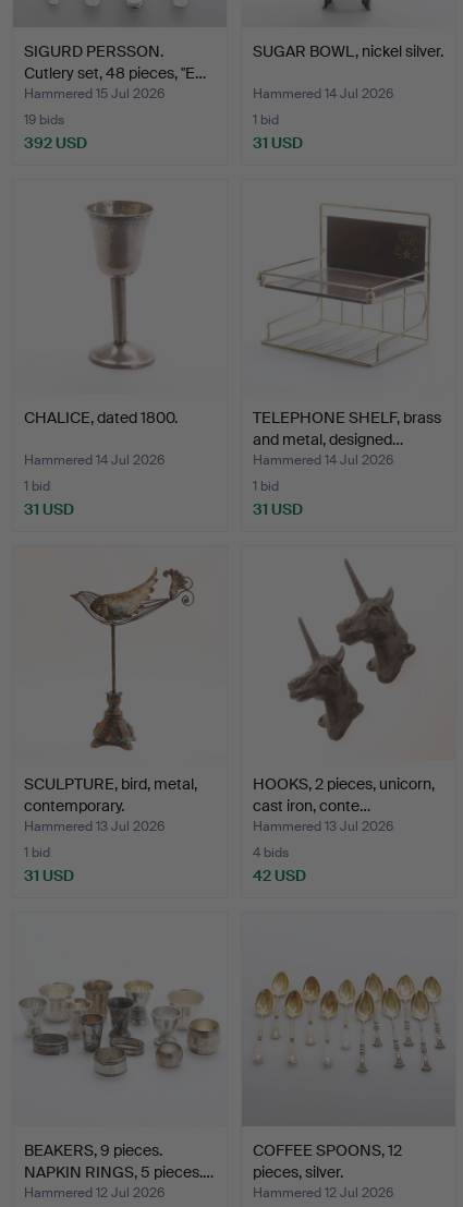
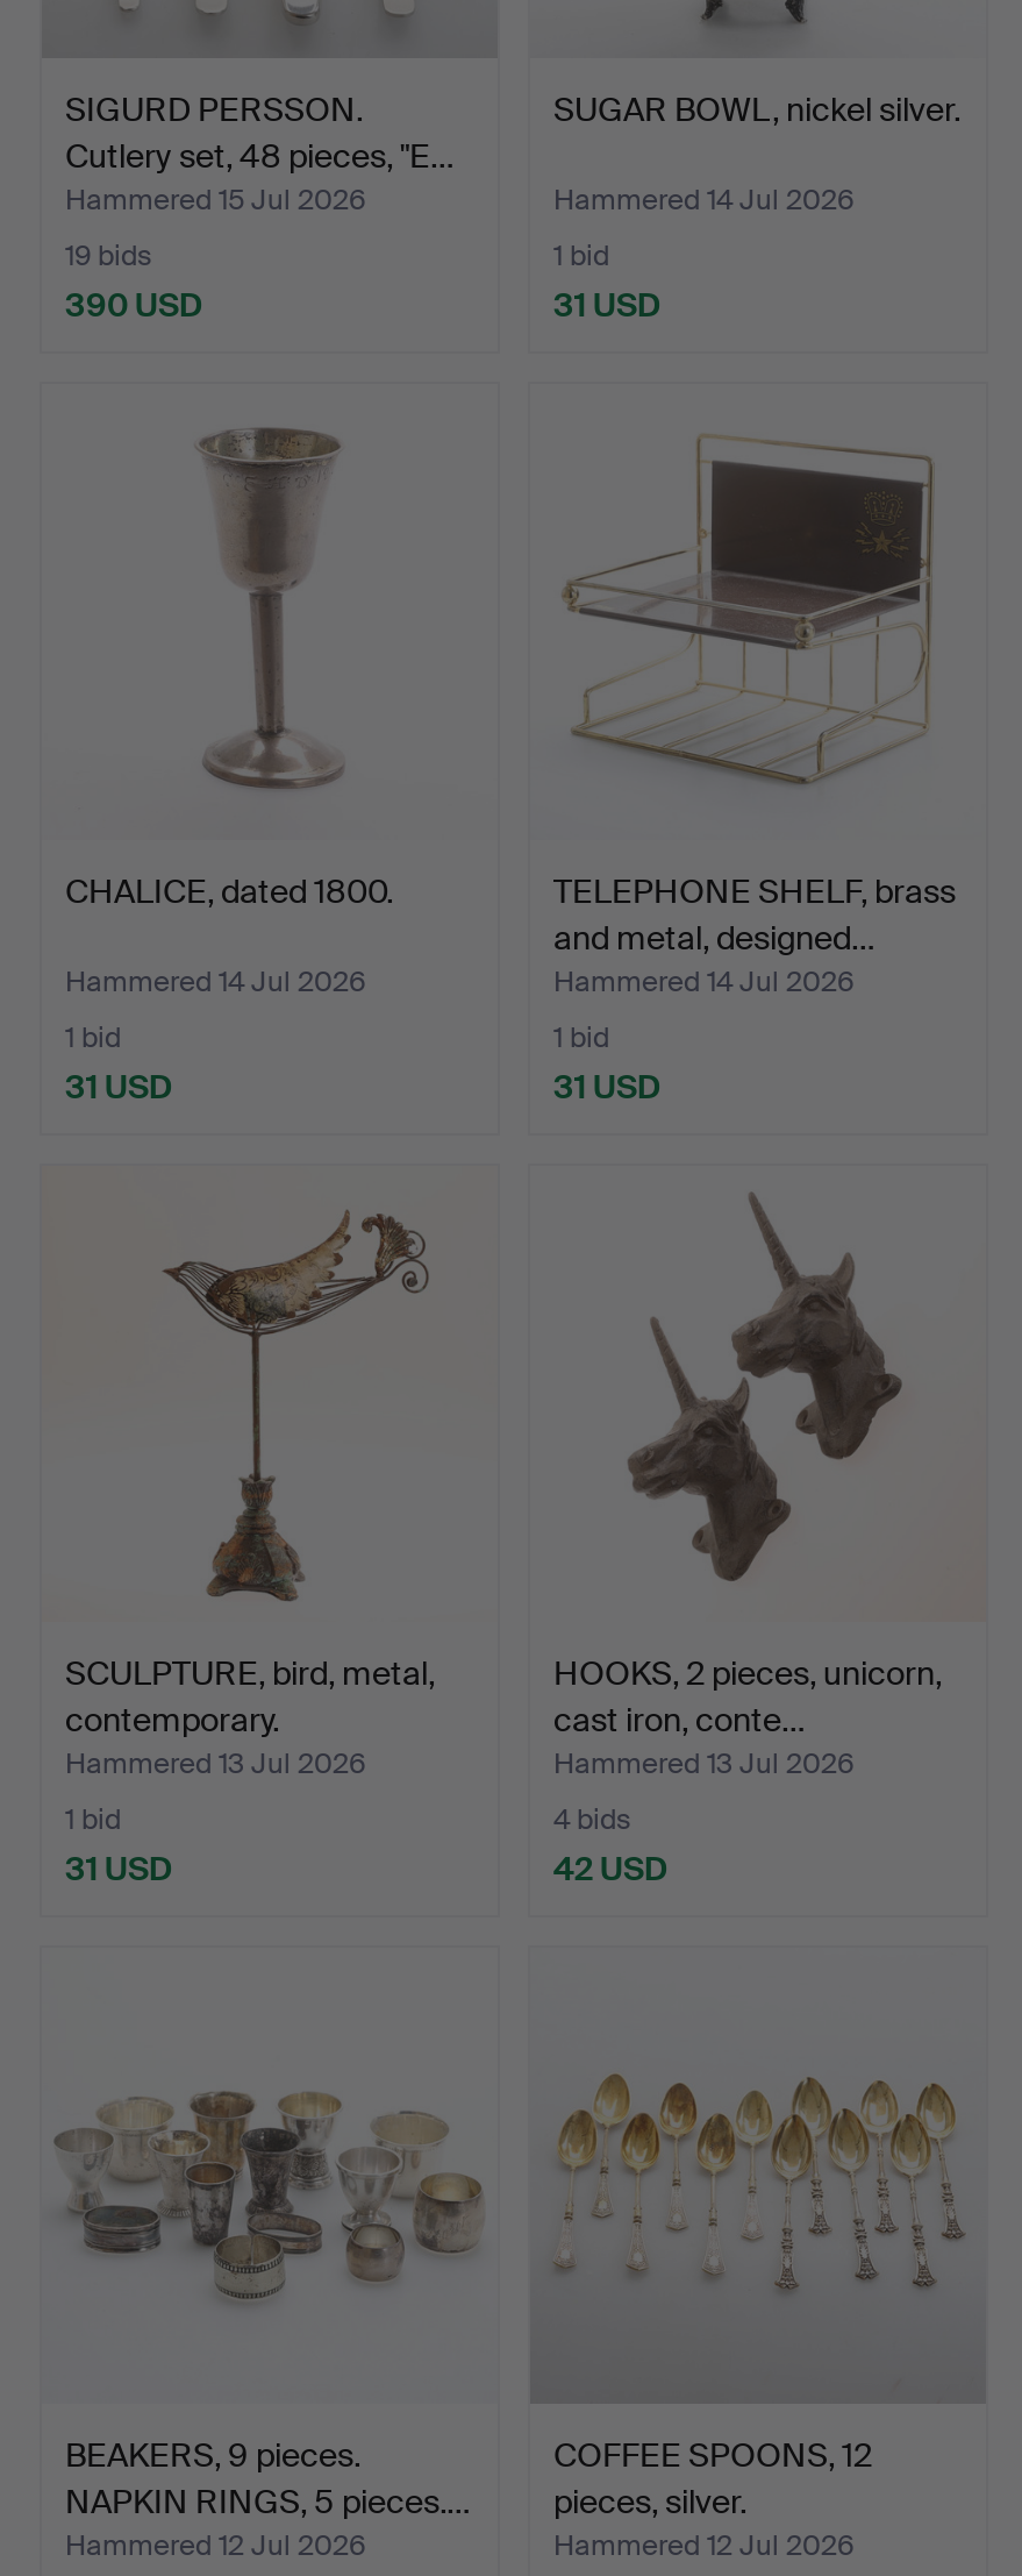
- 392 USD
+ 390 USD
